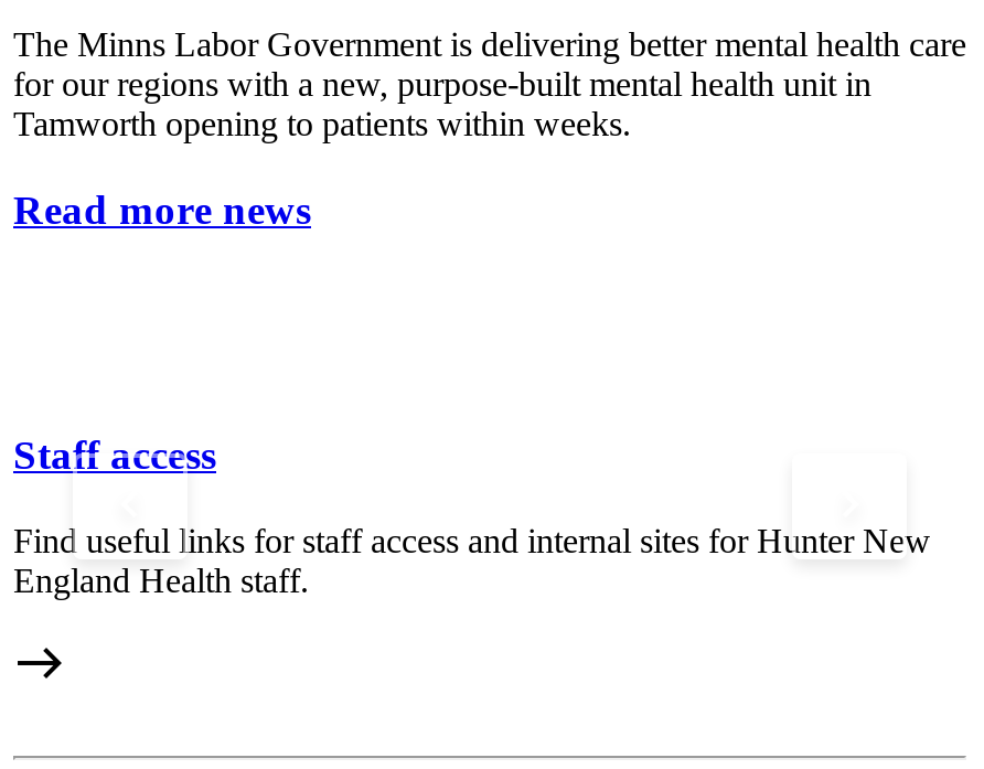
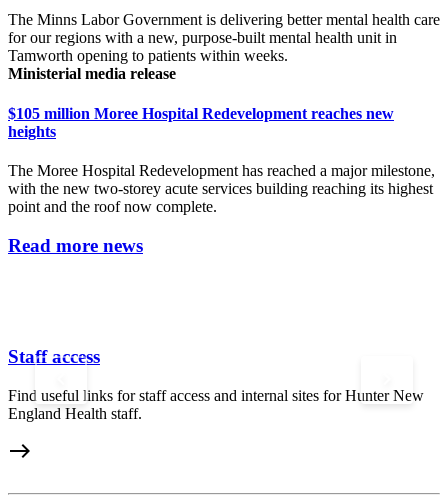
+ Ministerial media release
+ $105 million Moree Hospital Redevelopment reaches new
+ heights
+ The Moree Hospital Redevelopment has reached a major milestone,
+ with the new two-storey acute services building reaching its highest
+ point and the roof now complete.
